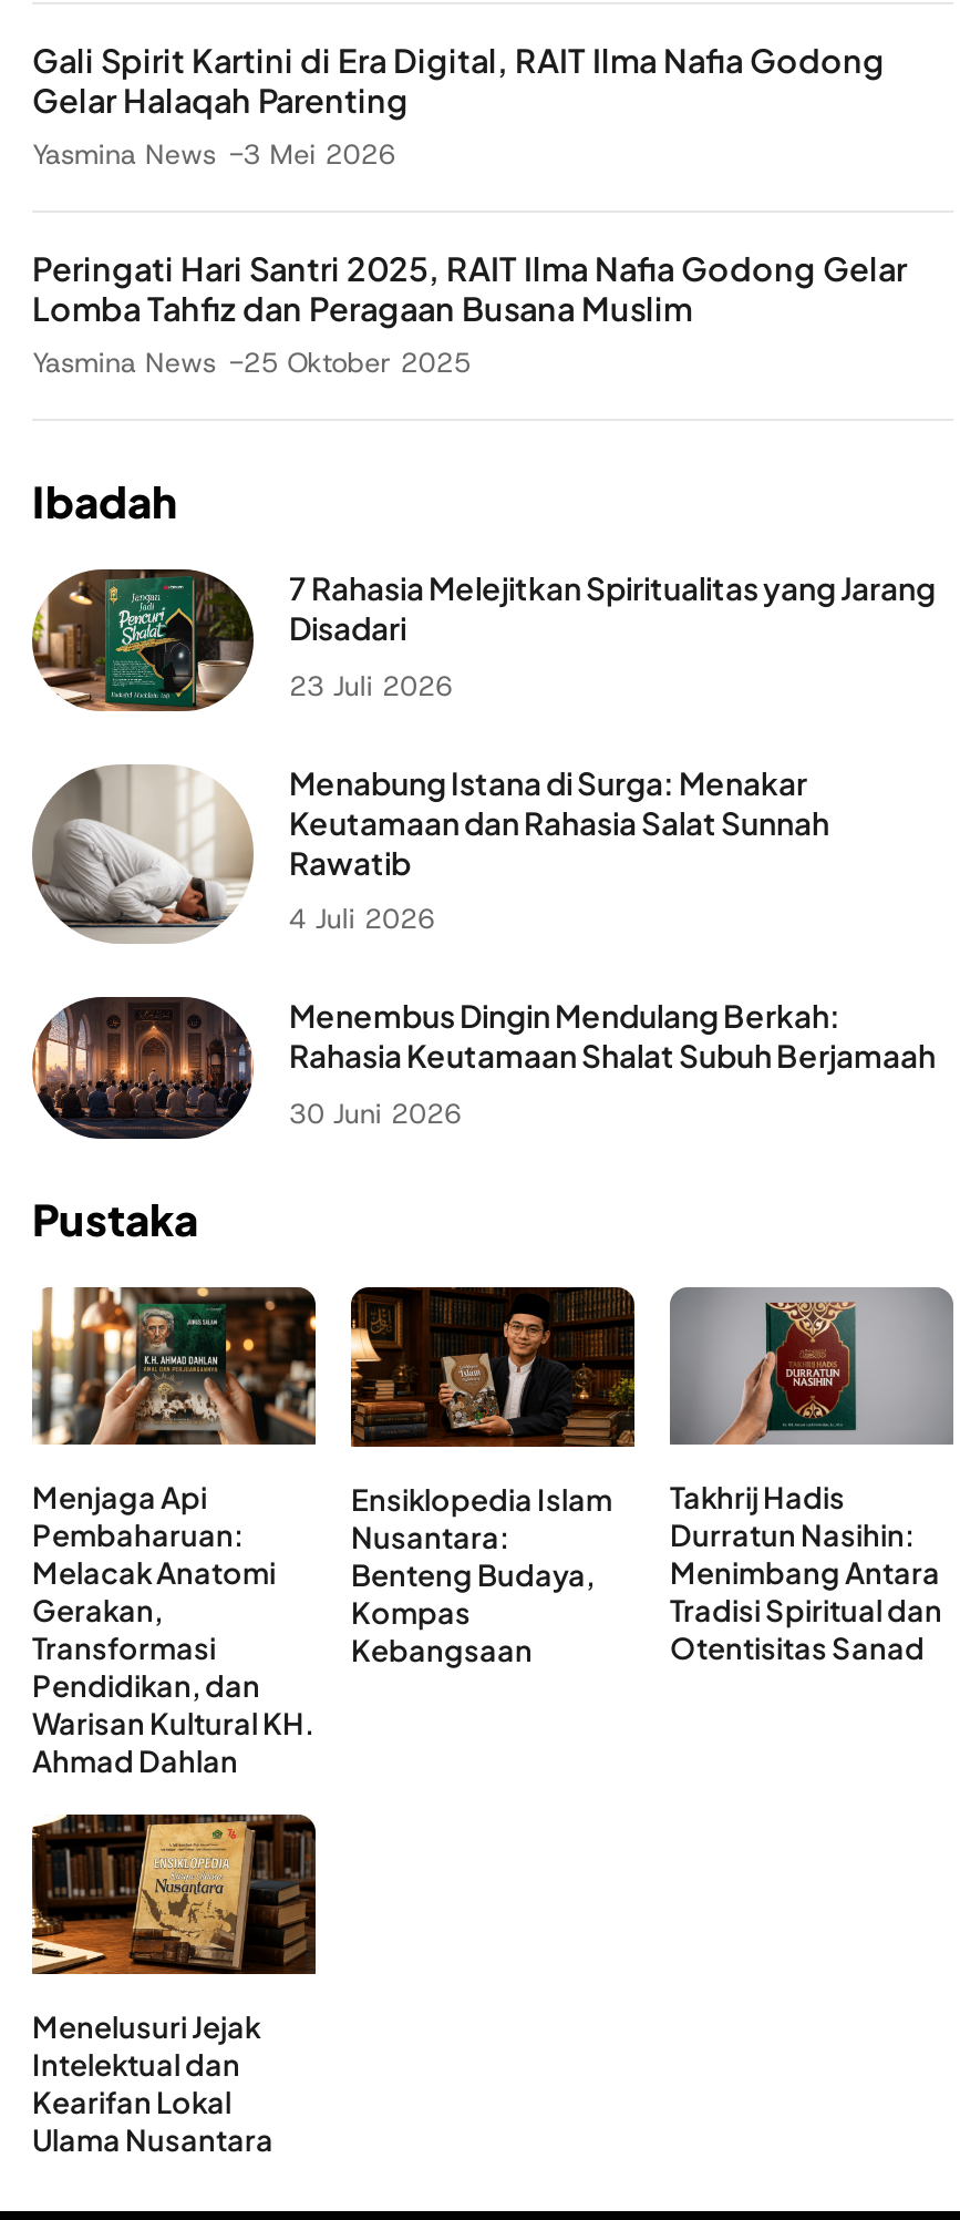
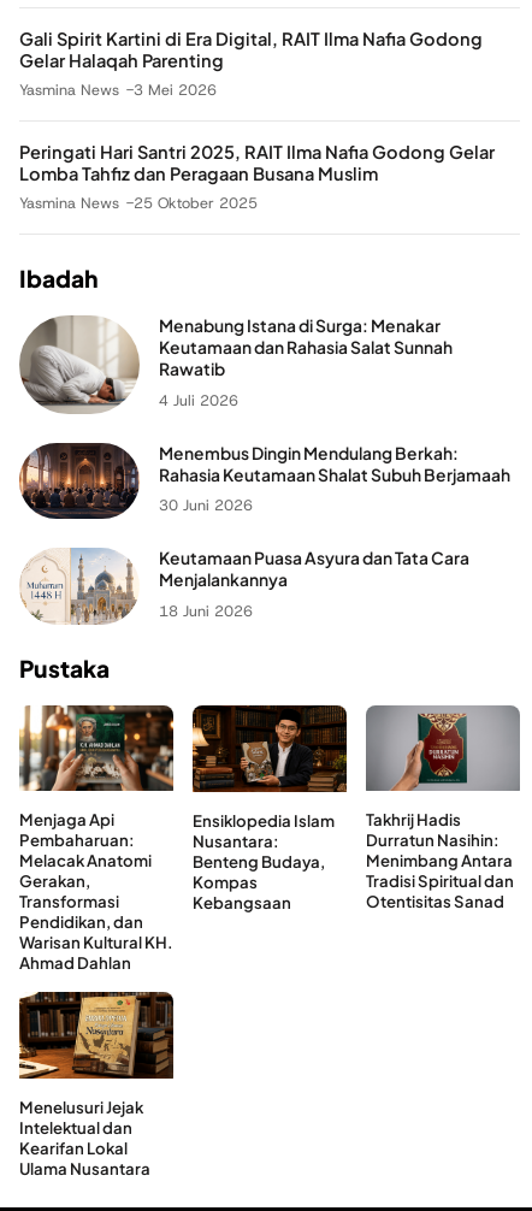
- [image]
- 7 Rahasia Melejitkan Spiritualitas yang Jarang
- Disadari
- 23 Juli 2026

moved up: [image] | Menabung Istana di Surga: Menakar | Keutamaan dan Rahasia Salat Sunnah | Rawatib | 4 Juli 2026 | Menembus Dingin Mendulang Berkah: | Rahasia Keutamaan Shalat Subuh Berjamaah | 30 Juni 2026

+ [image]
+ Keutamaan Puasa Asyura dan Tata Cara
+ Menjalankannya
+ 18 Juni 2026
